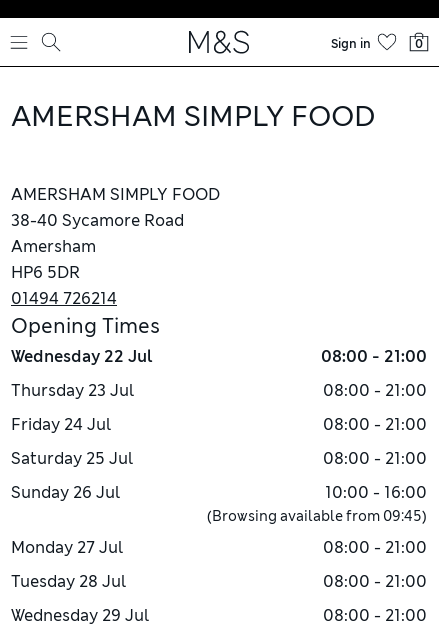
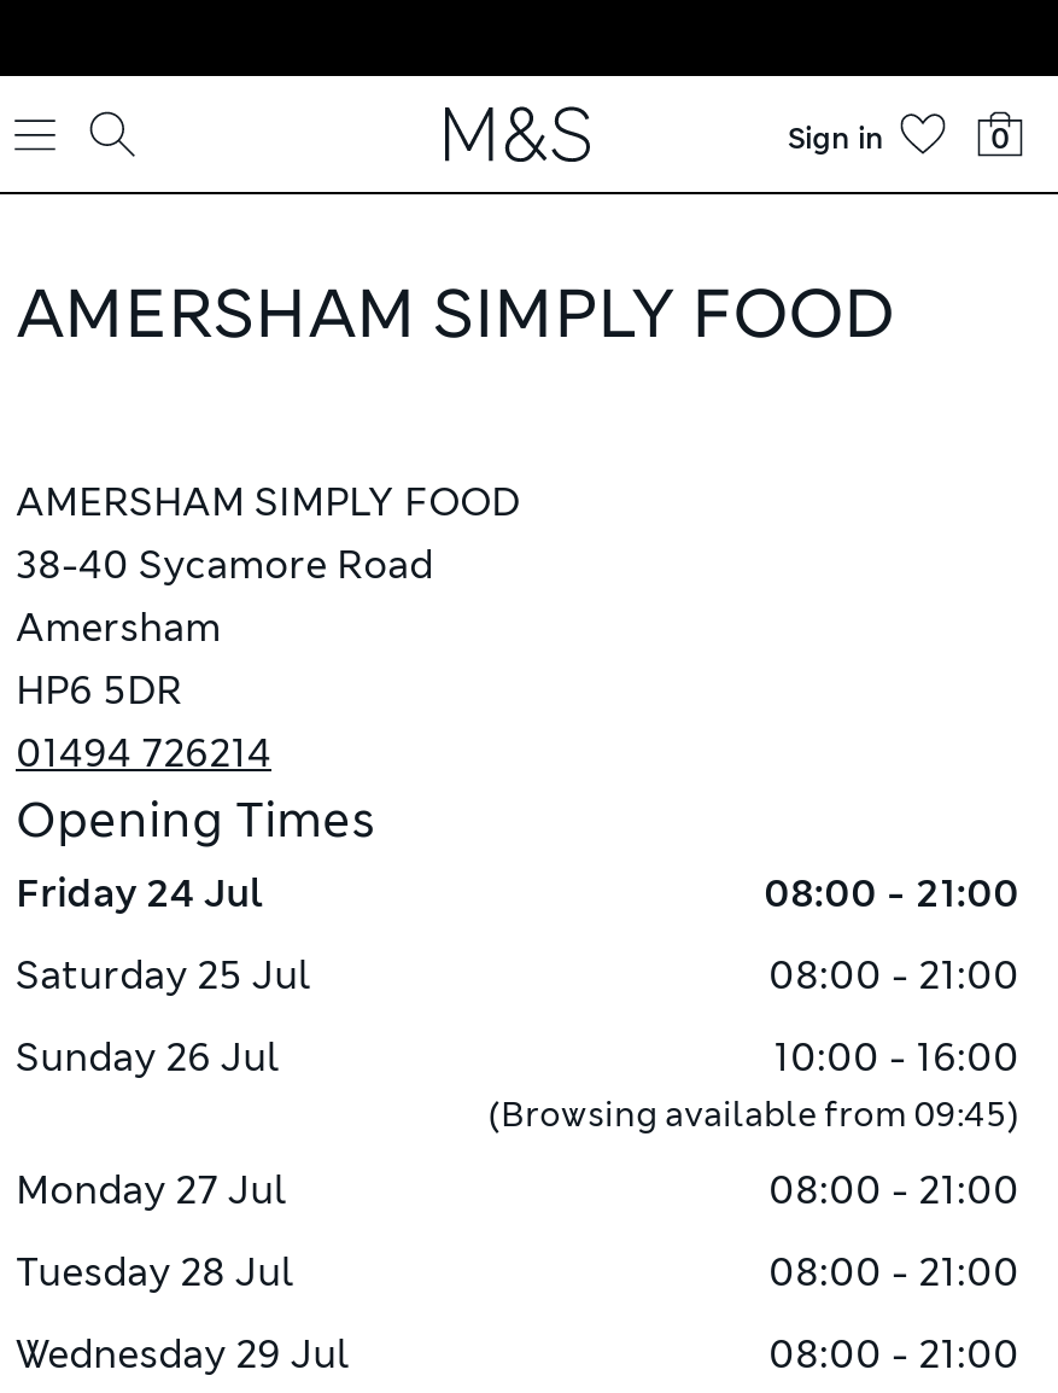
- Wednesday 22 Jul
- 08:00 - 21:00
- Thursday 23 Jul
- 08:00 - 21:00
